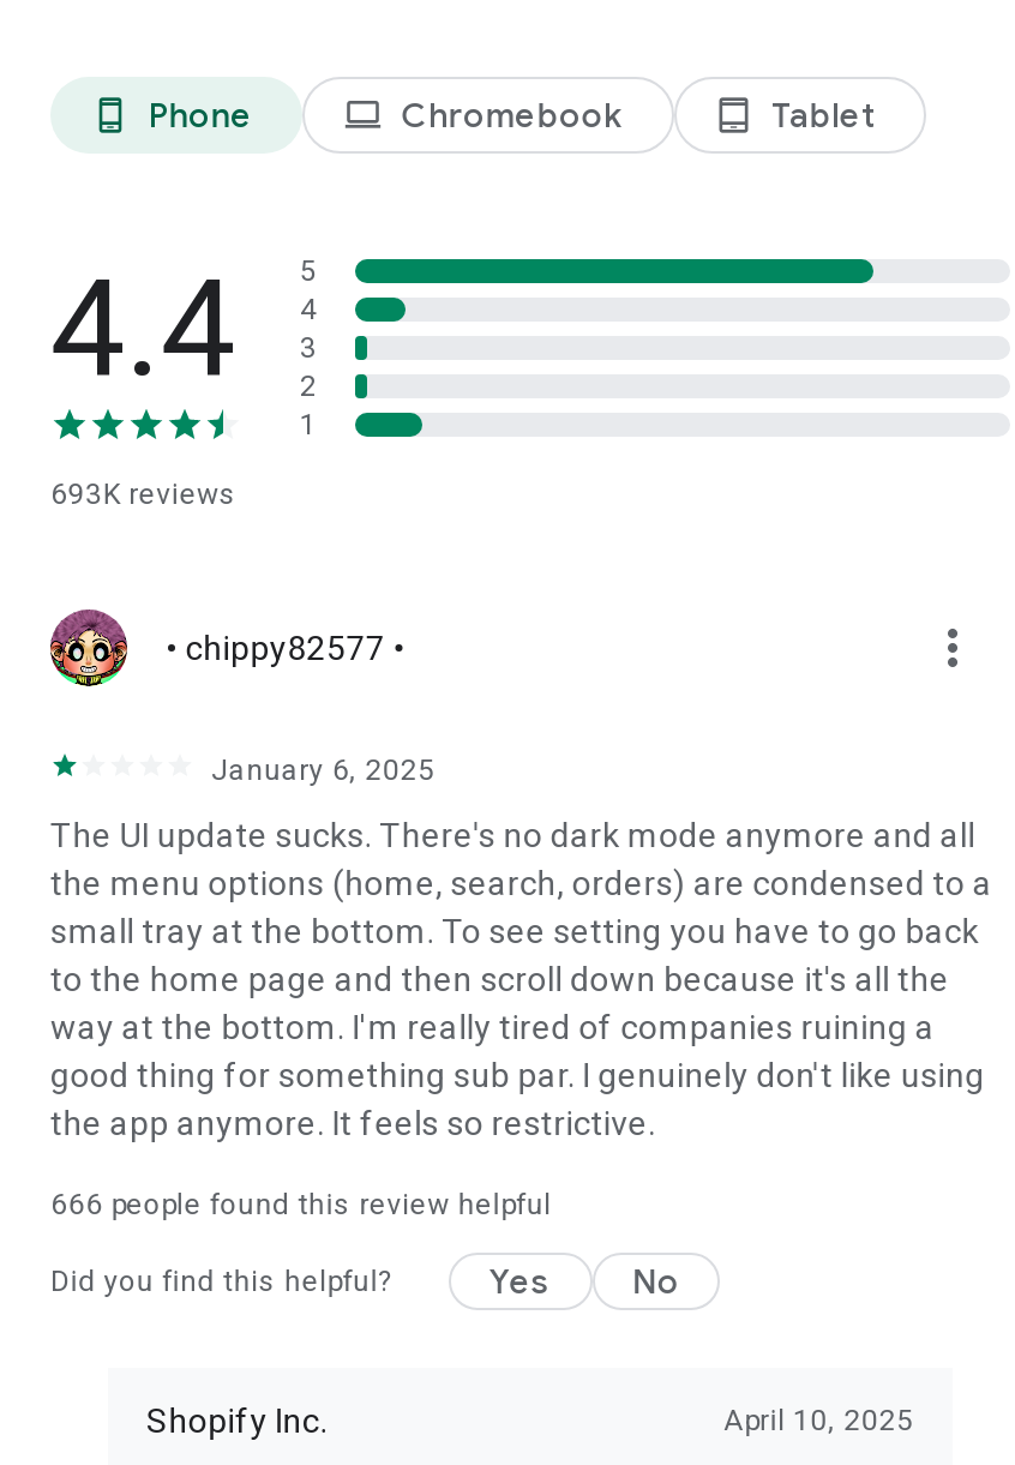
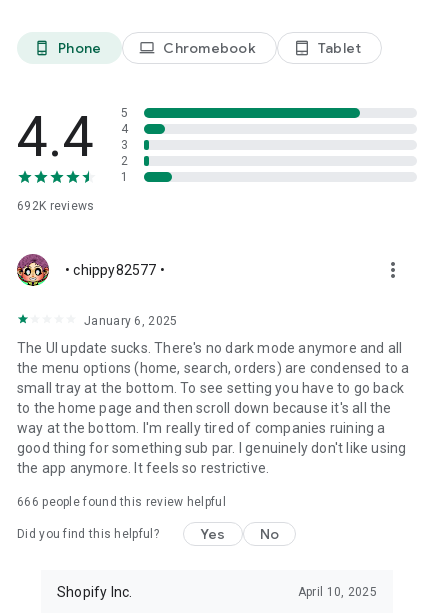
- 693K reviews
+ 692K reviews
